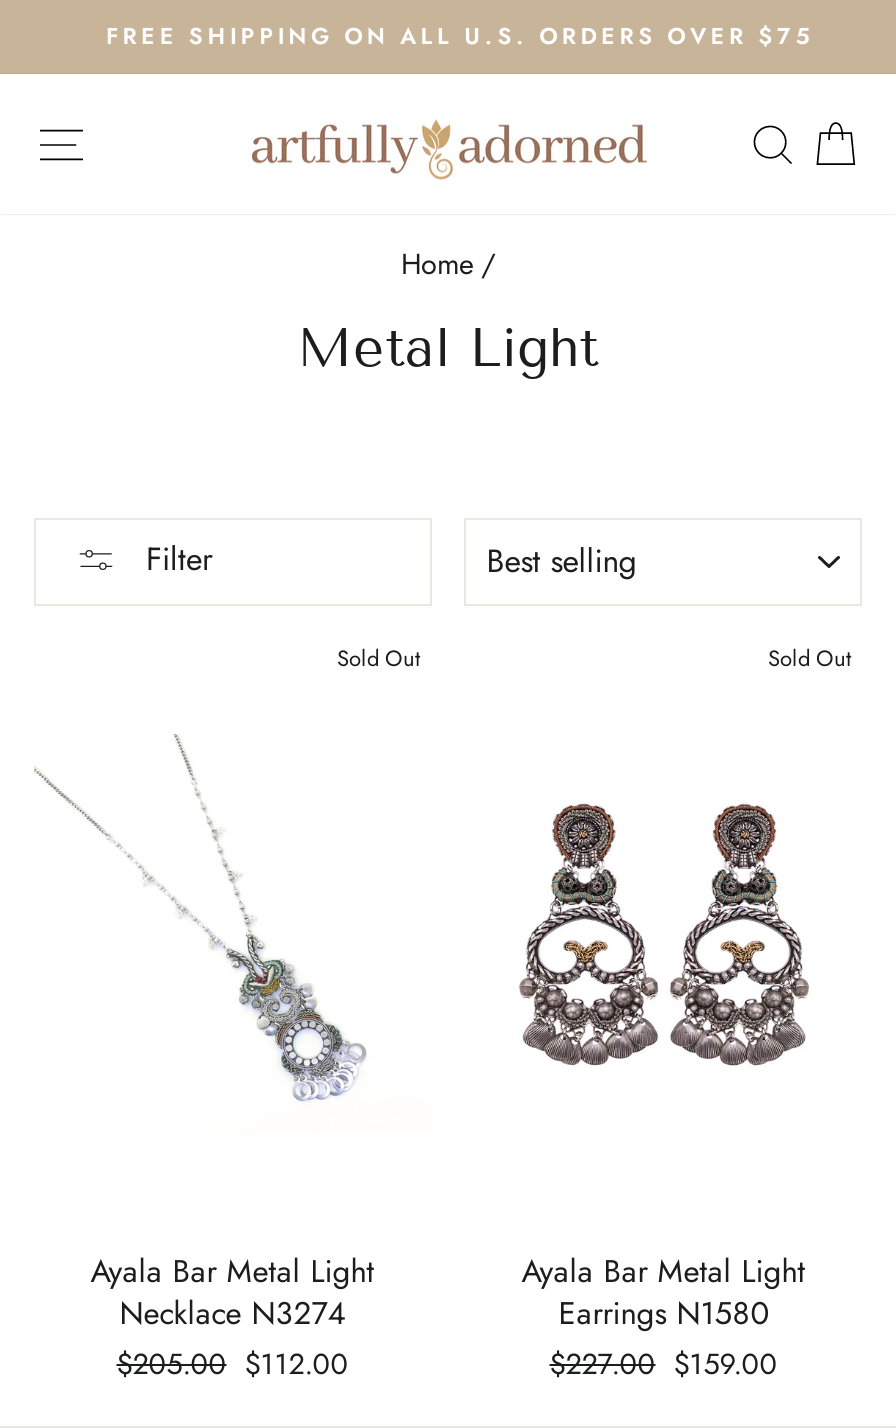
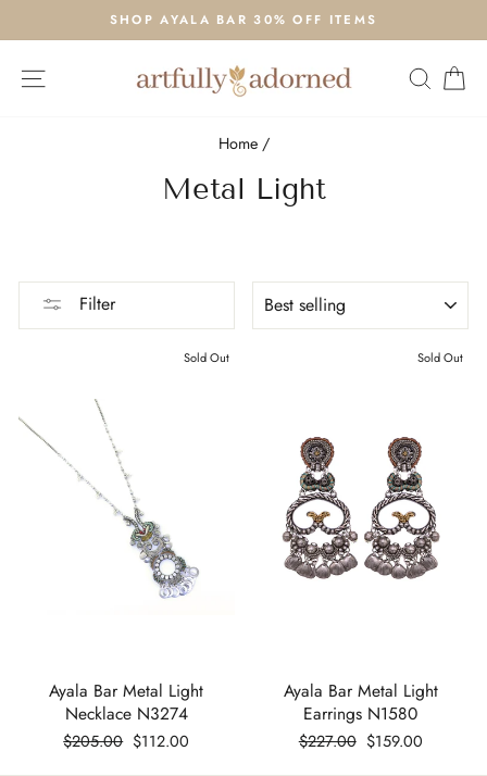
- FREE SHIPPING ON ALL U.S. ORDERS OVER $75
+ SHOP AYALA BAR 30% OFF ITEMS
